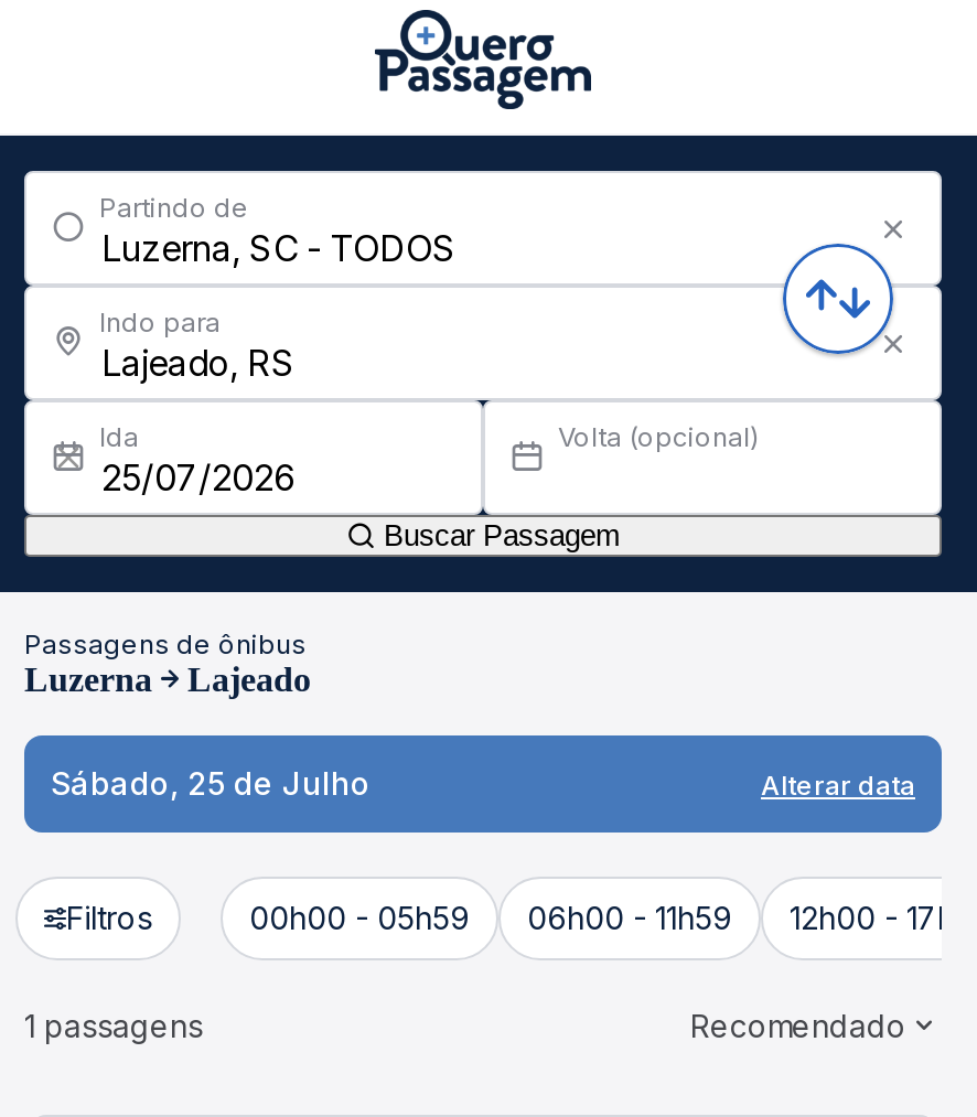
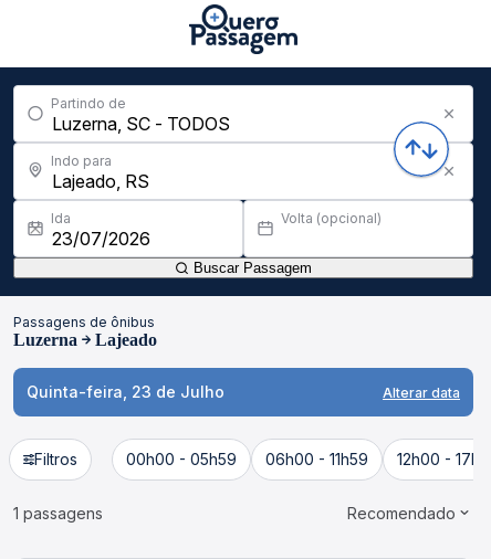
- Sábado, 25 de Julho
+ Quinta-feira, 23 de Julho
